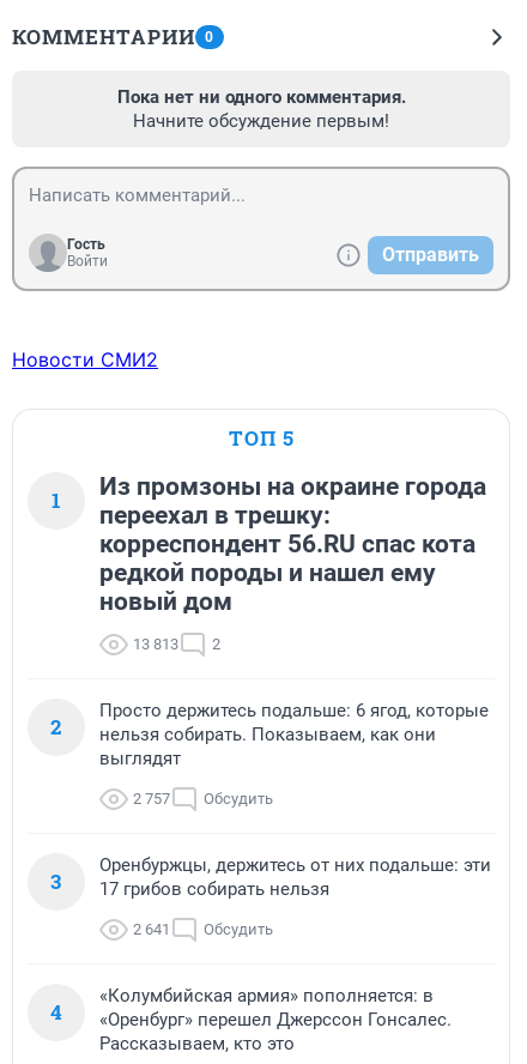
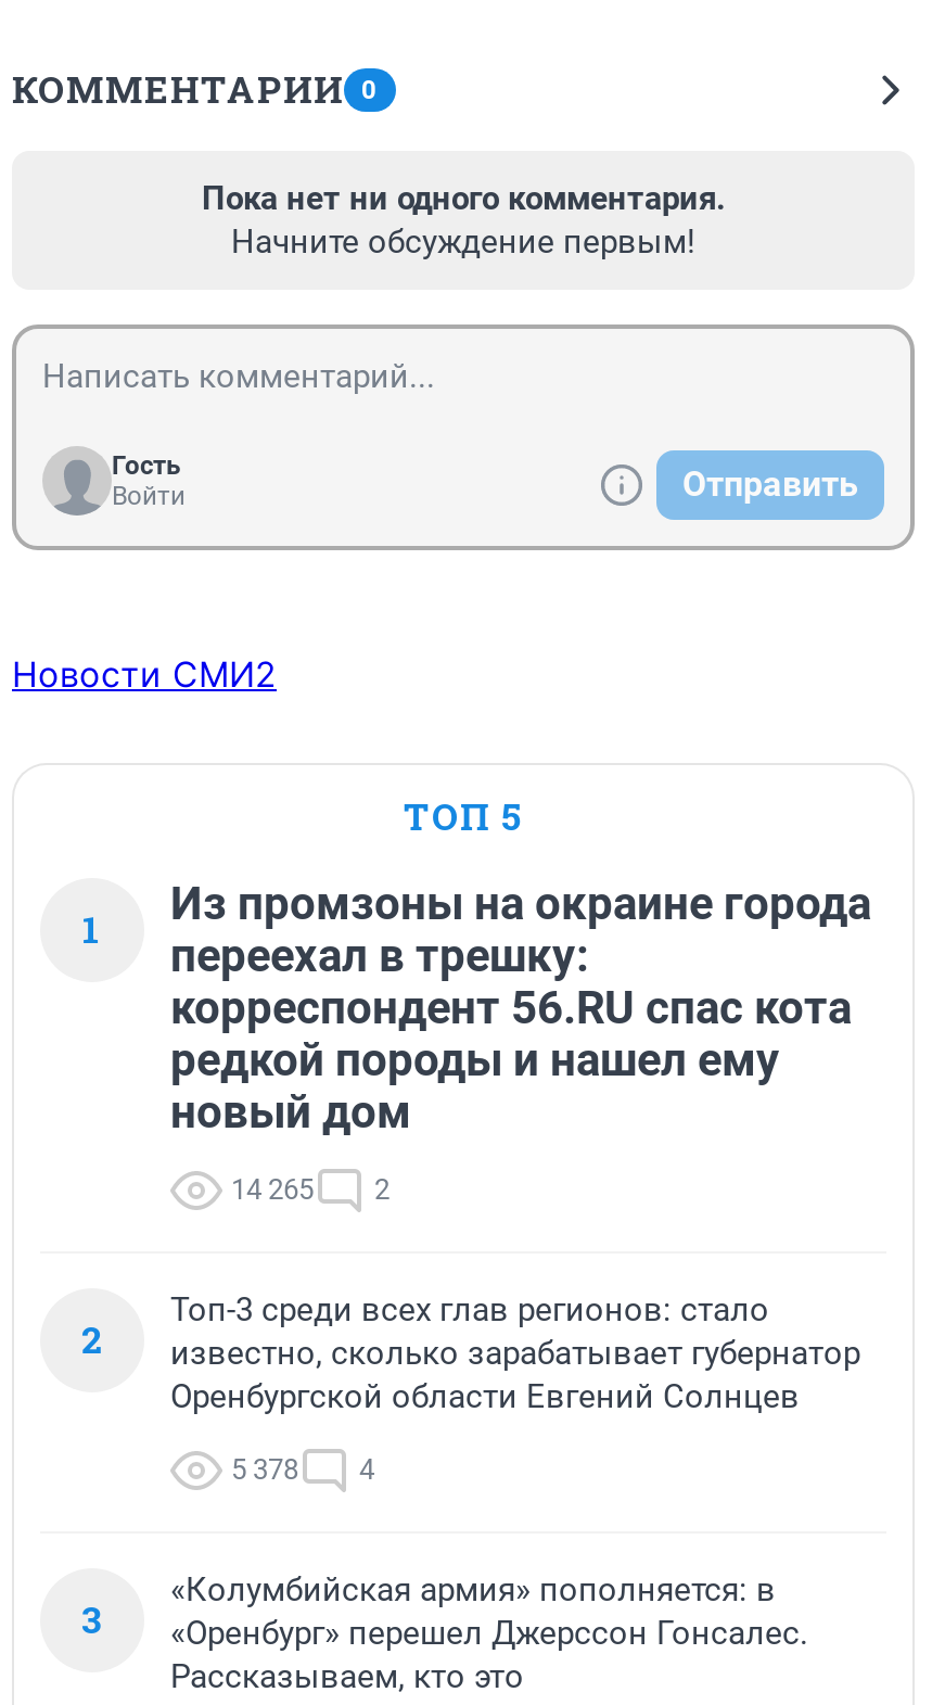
- 13 813 2
+ 14 265 2

- Просто держитесь подальше: 6 ягод, которые
- нельзя собирать. Показываем, как они
- выглядят
+ Топ-3 среди всех глав регионов: стало
+ известно, сколько зарабатывает губернатор
+ Оренбургской области Евгений Солнцев

- 2 757
- Обсудить
+ 5 378
+ 4

- Оренбуржцы, держитесь от них подальше: эти
- 17 грибов собирать нельзя
- 2 641
- Обсудить
- 4
